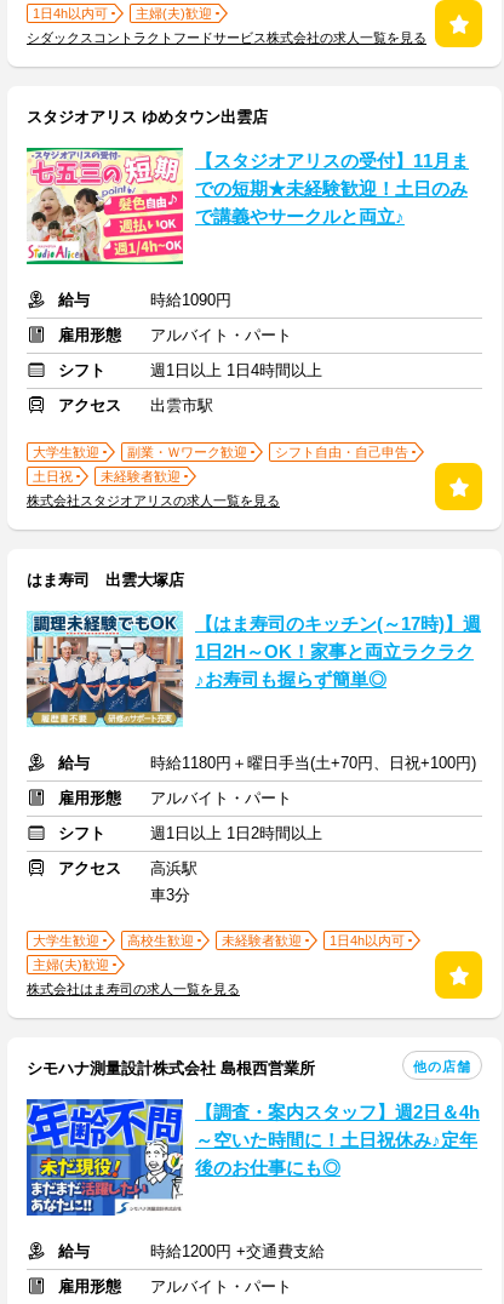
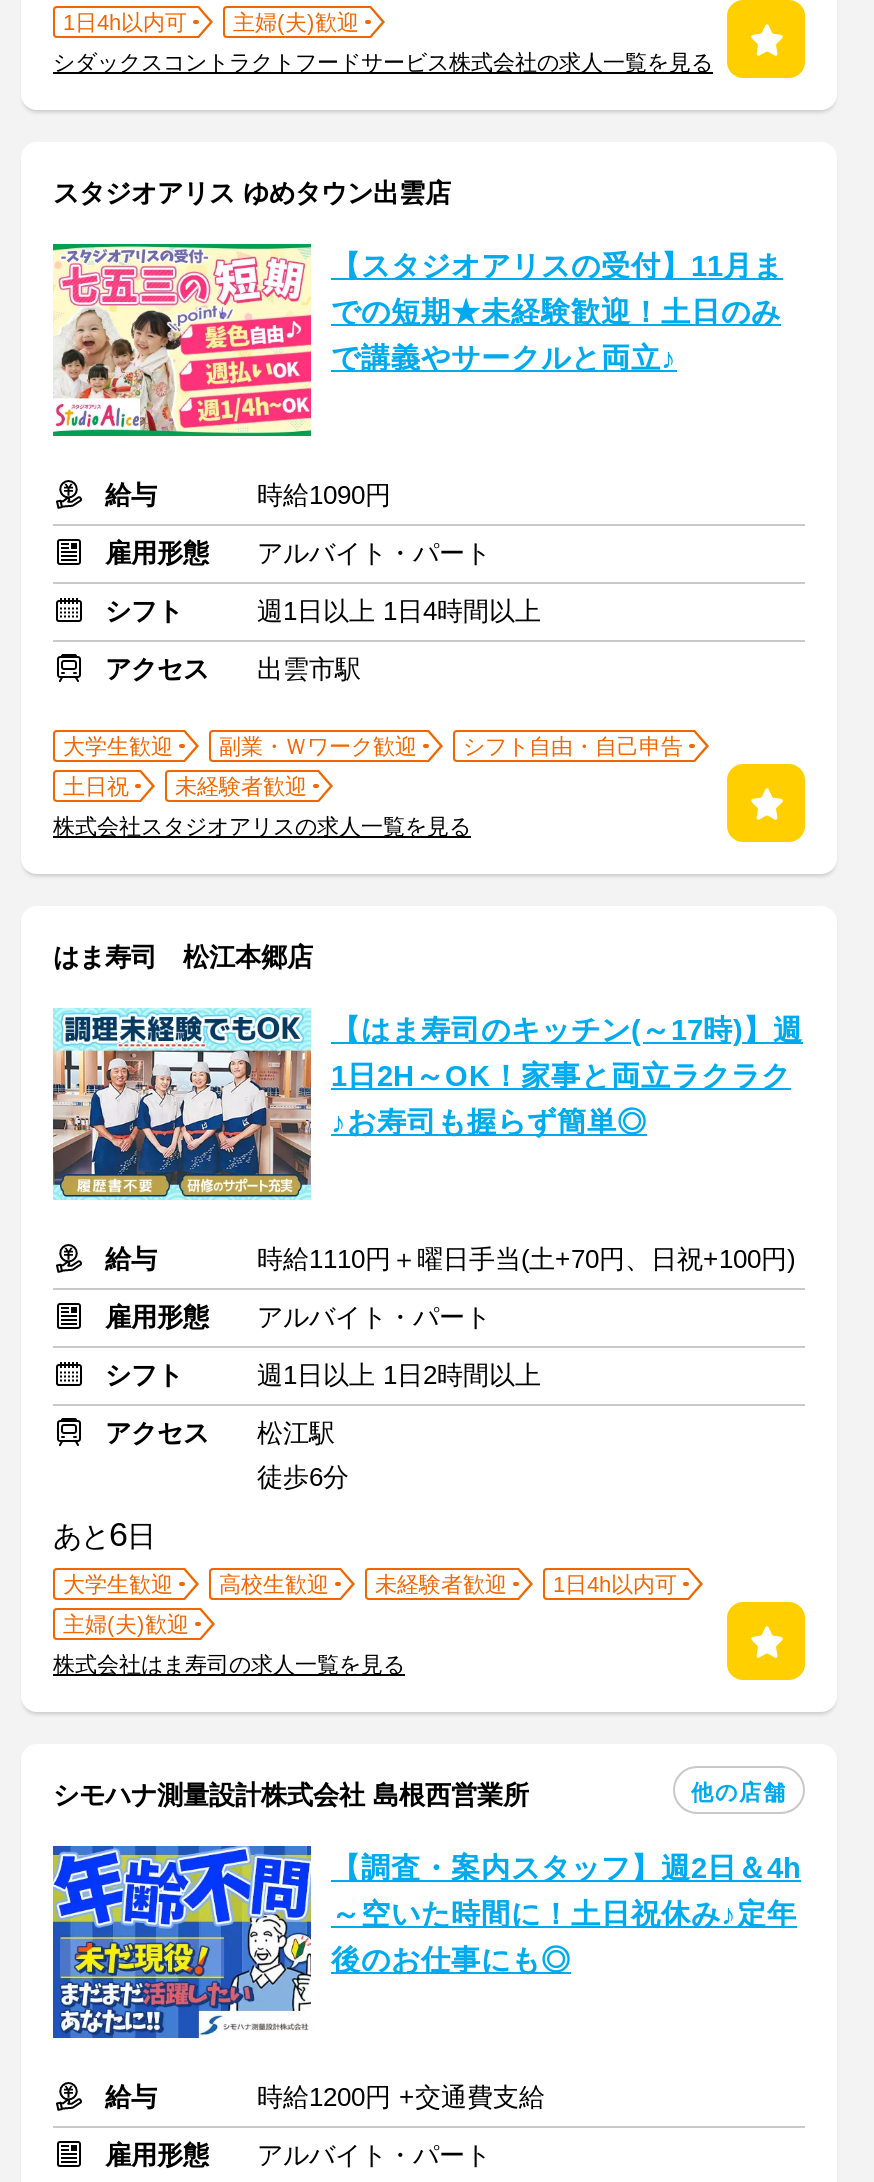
- はま寿司 出雲大塚店
+ はま寿司 松江本郷店

- 時給1180円＋曜日手当(土+70円、日祝+100円)
+ 時給1110円＋曜日手当(土+70円、日祝+100円)

- 高浜駅
- 車3分
+ 松江駅
+ 徒歩6分
+ あと6日
